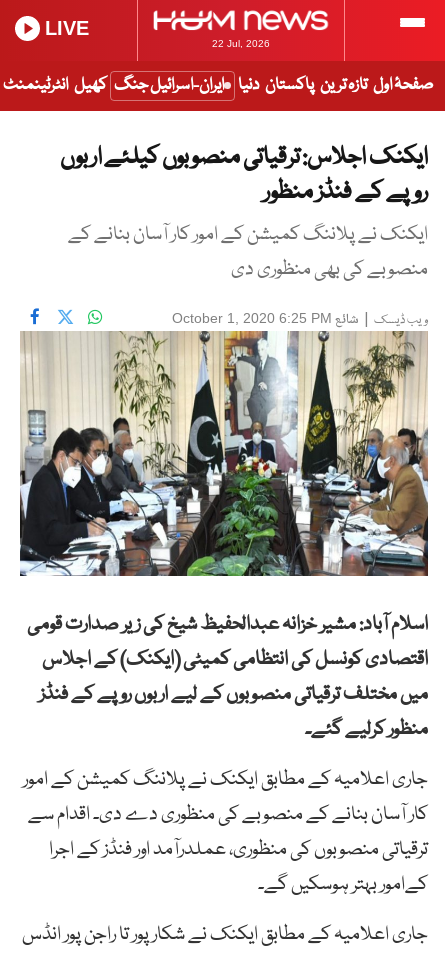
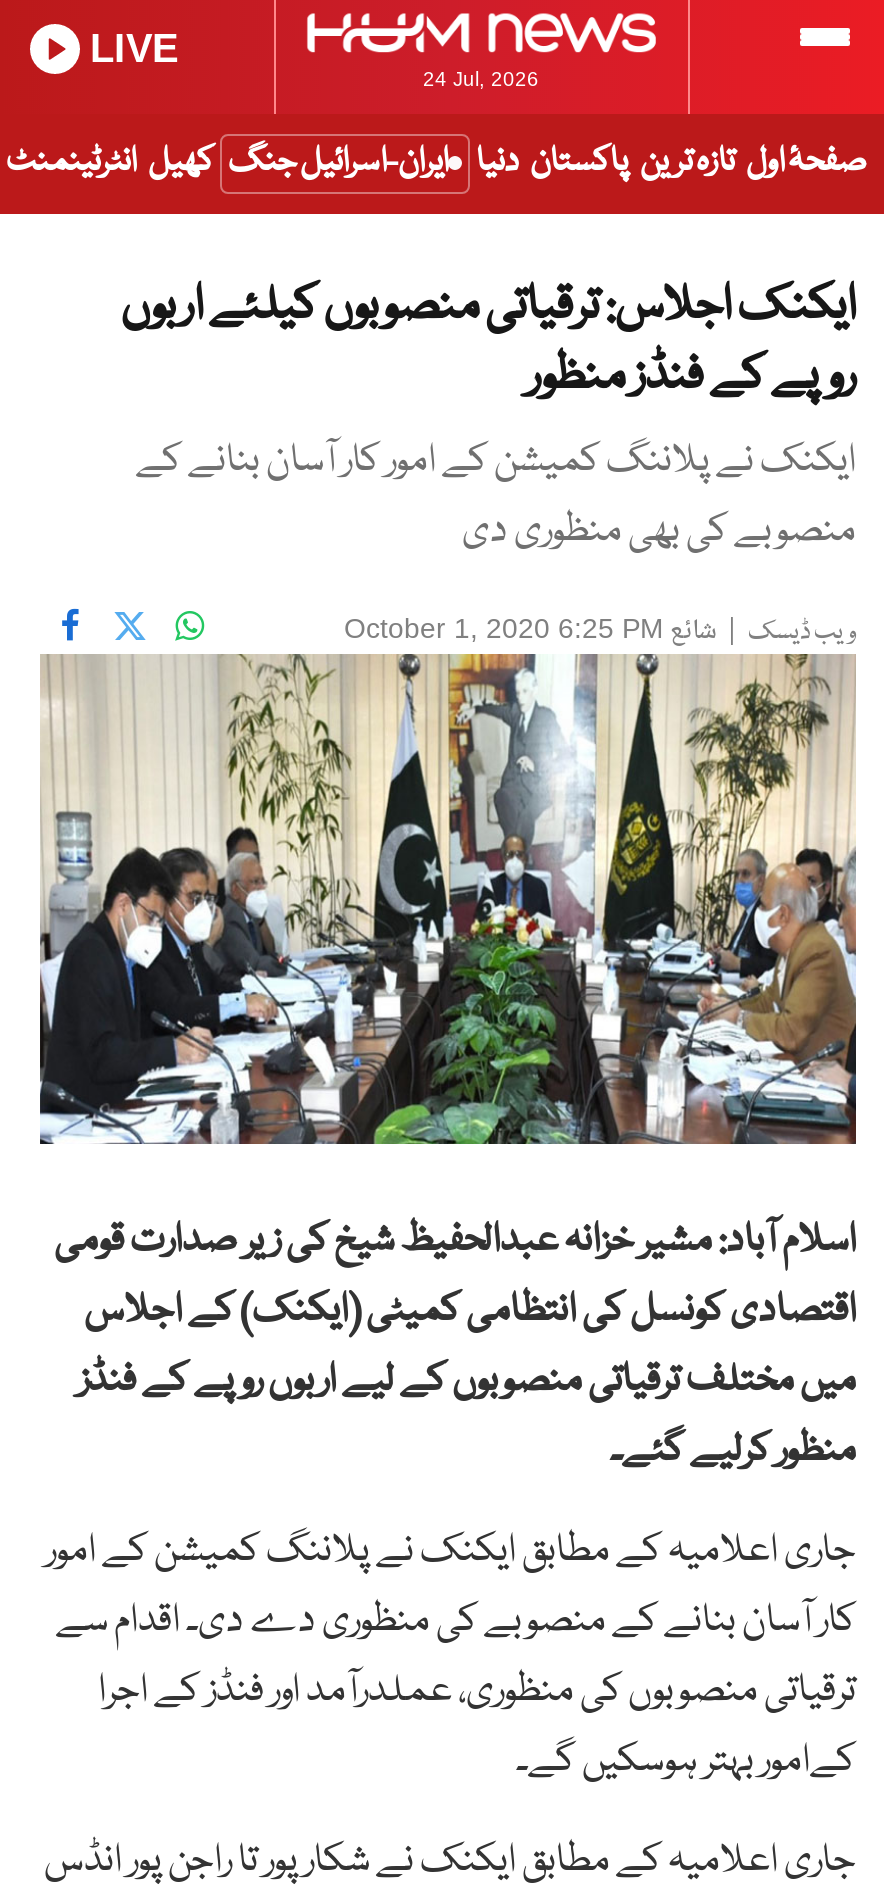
- 22 Jul, 2026
+ 24 Jul, 2026
